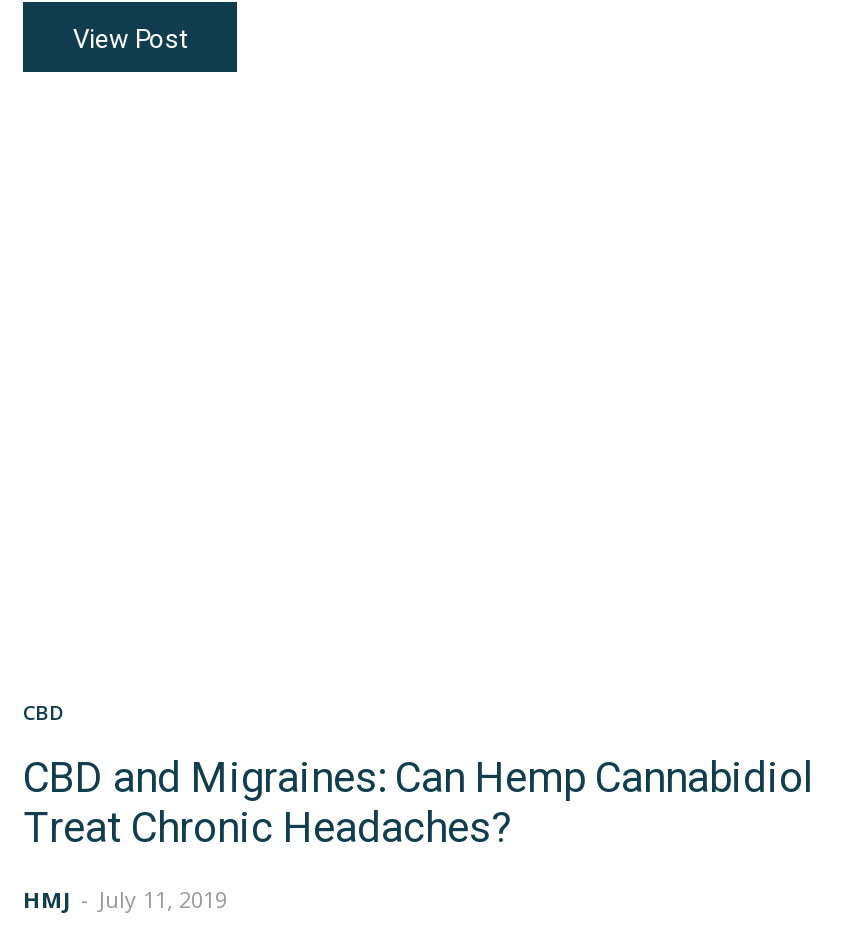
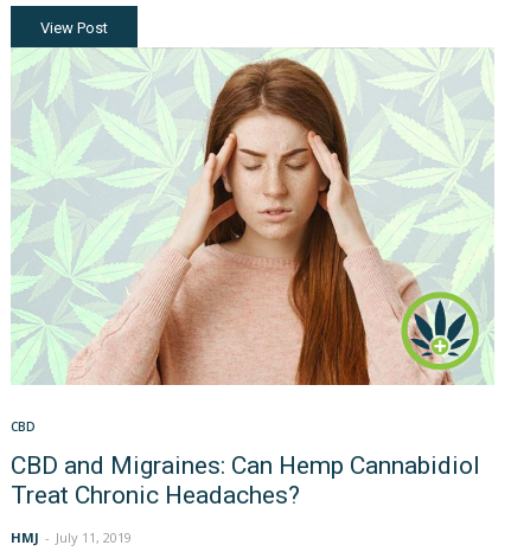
+ [image]
